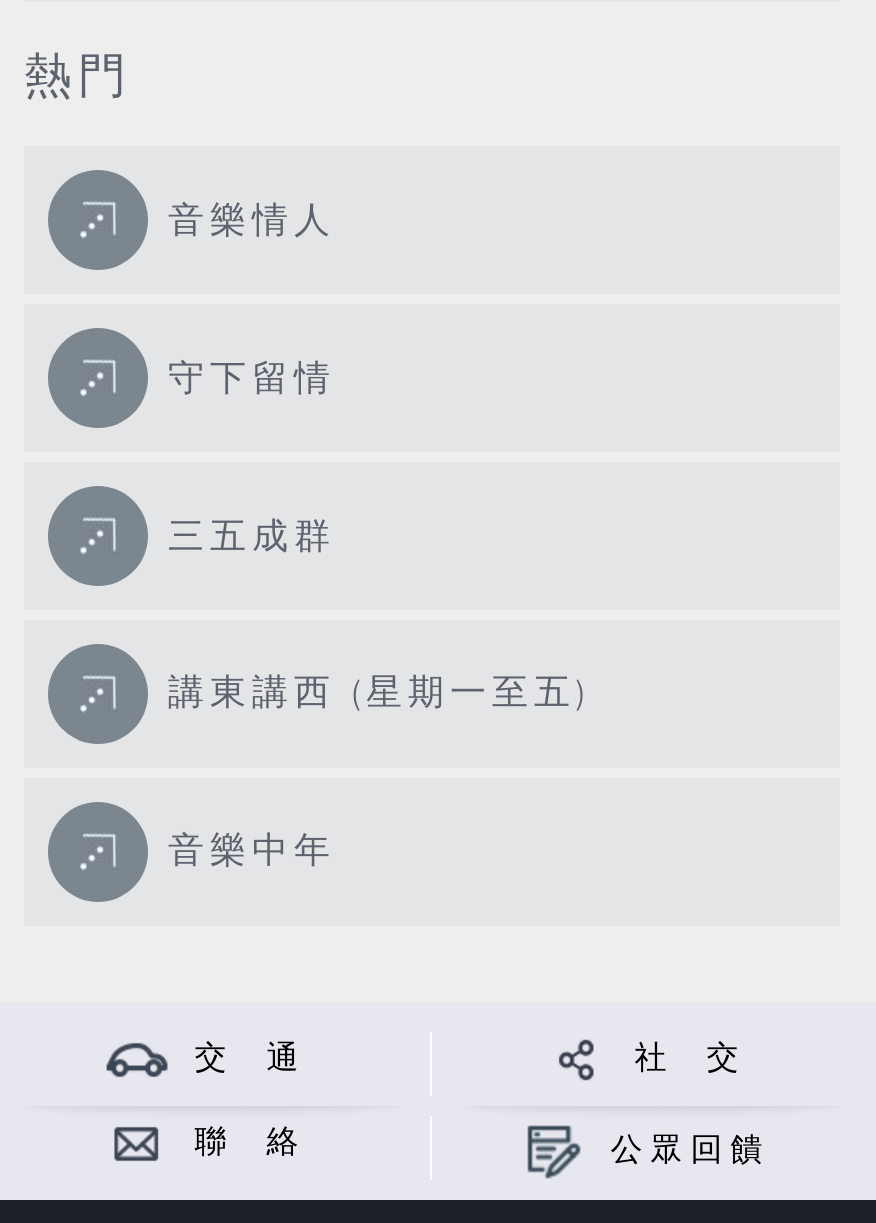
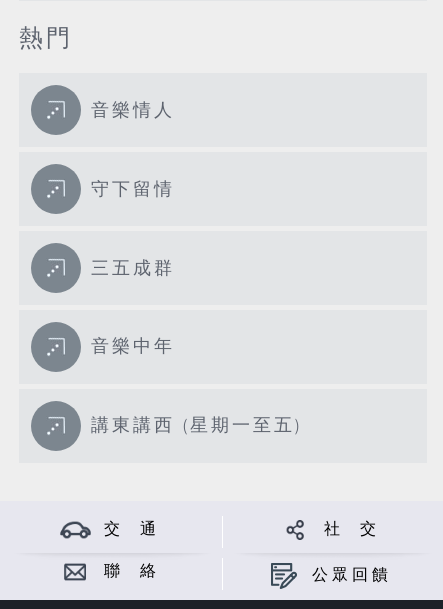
moved down: 講東講西 (星期一至五)

moved up: 音樂中年
